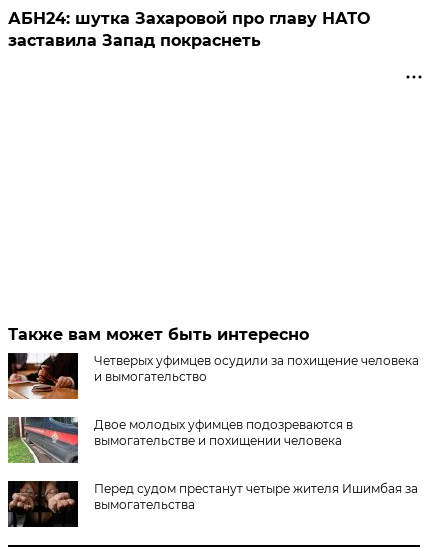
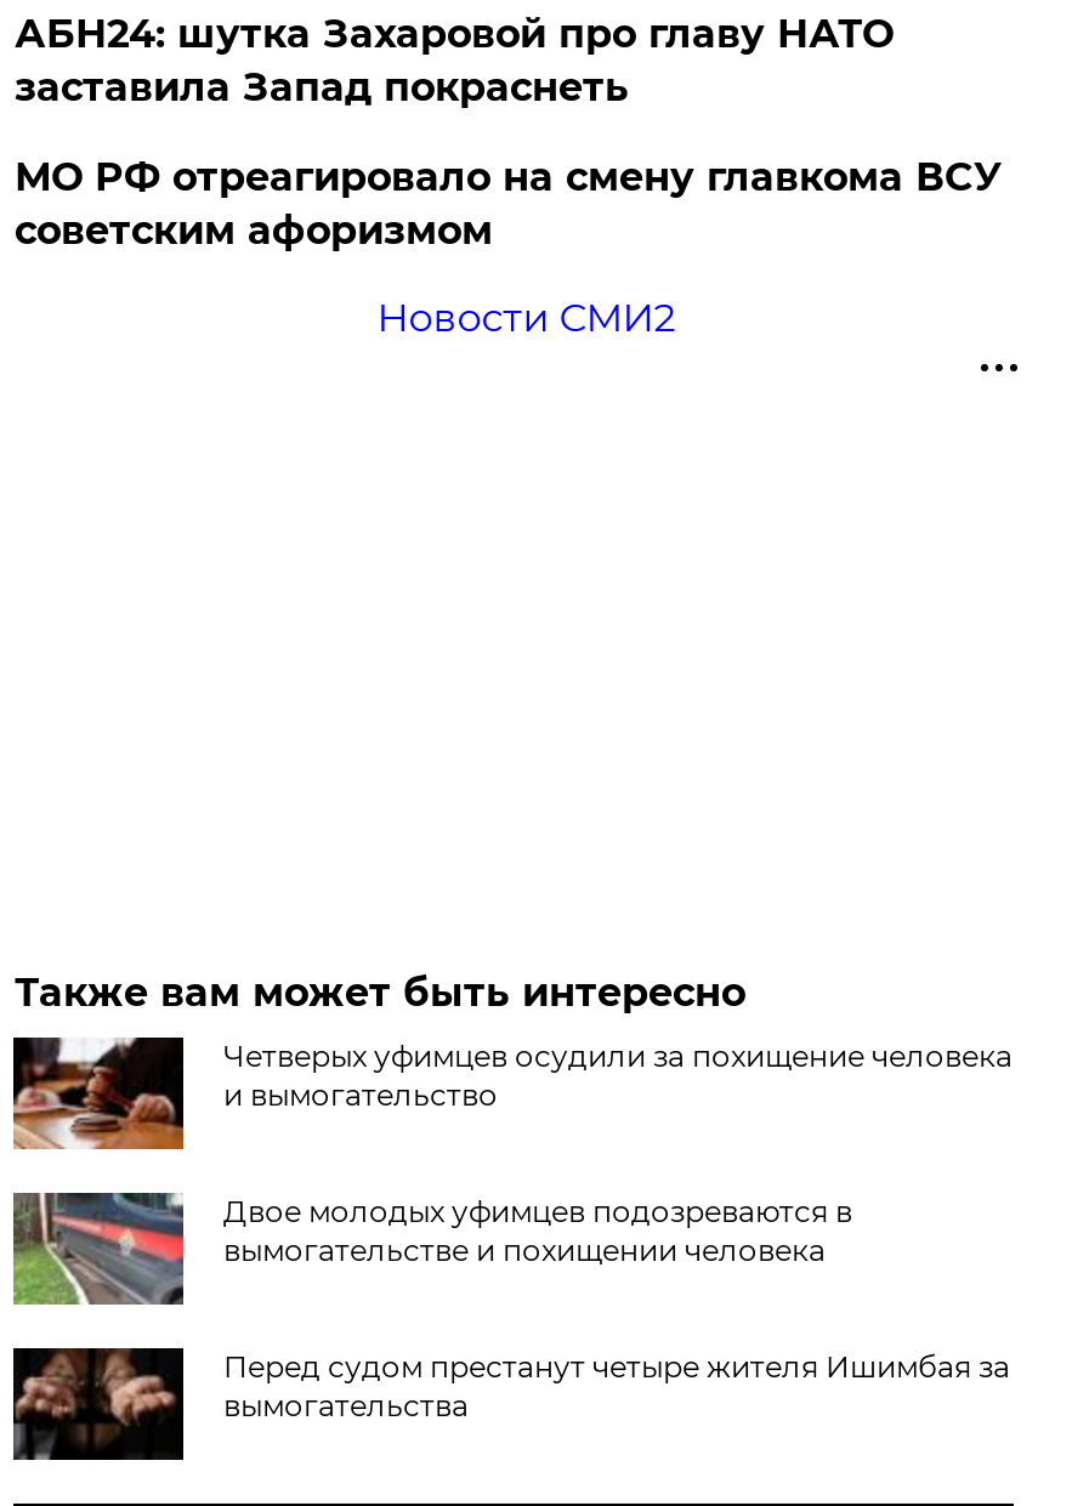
+ МО РФ отреагировало на смену главкома ВСУ
+ советским афоризмом
+ Новости СМИ2
